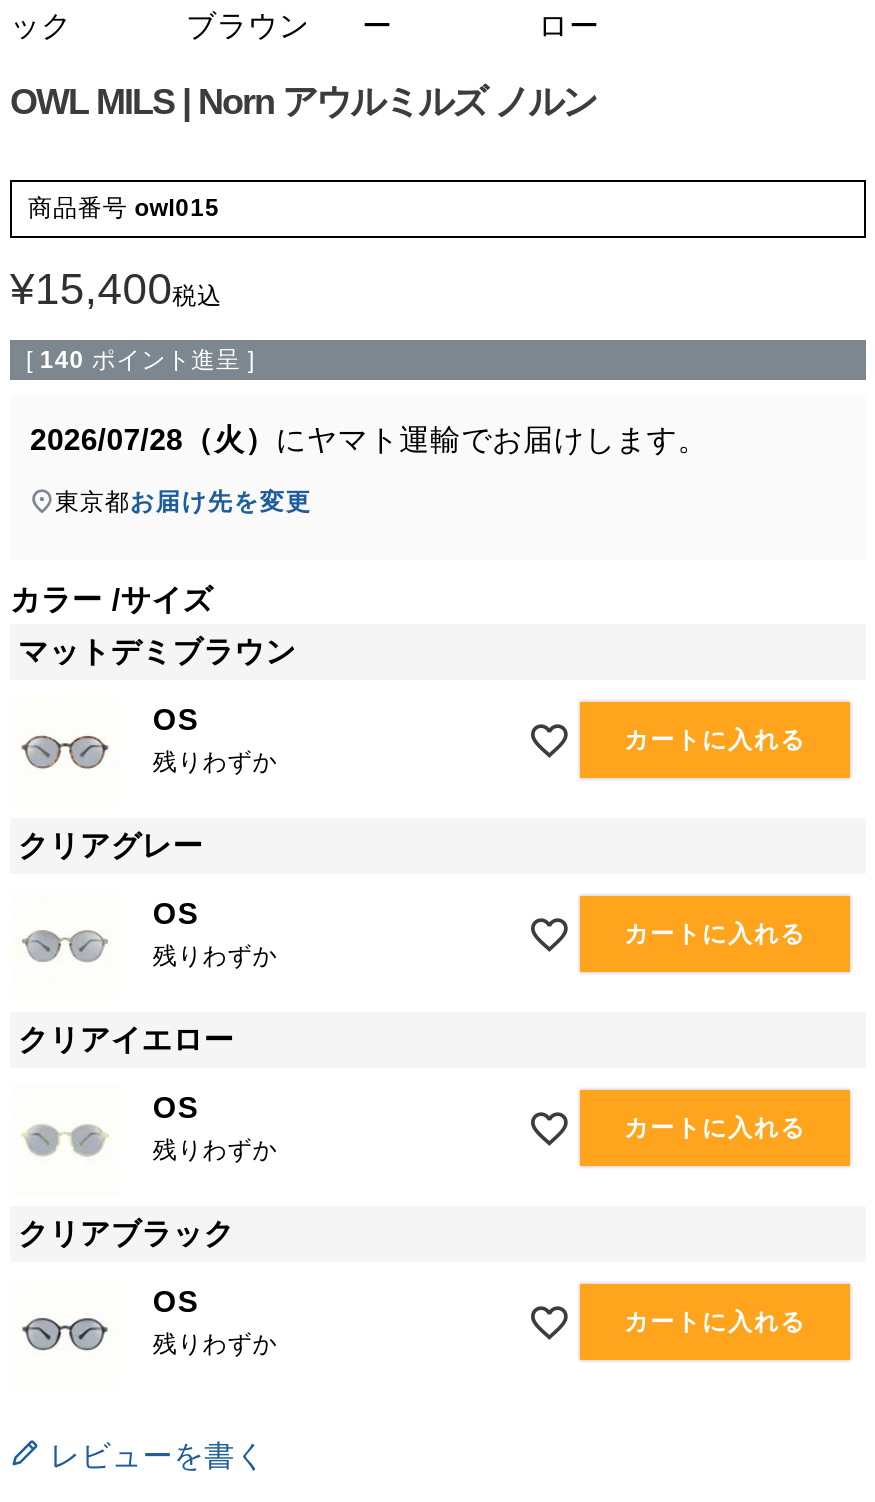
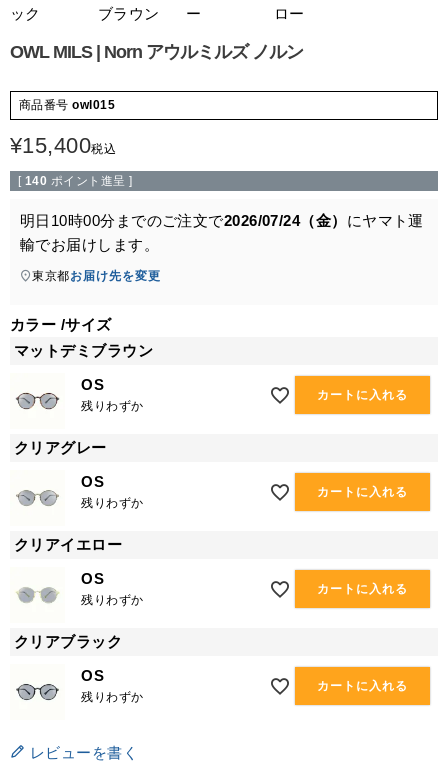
- 2026/07/28（火）にヤマト運輸でお届けします。
+ 明日10時00分までのご注文で2026/07/24（金）にヤマト運
+ 輸でお届けします。
